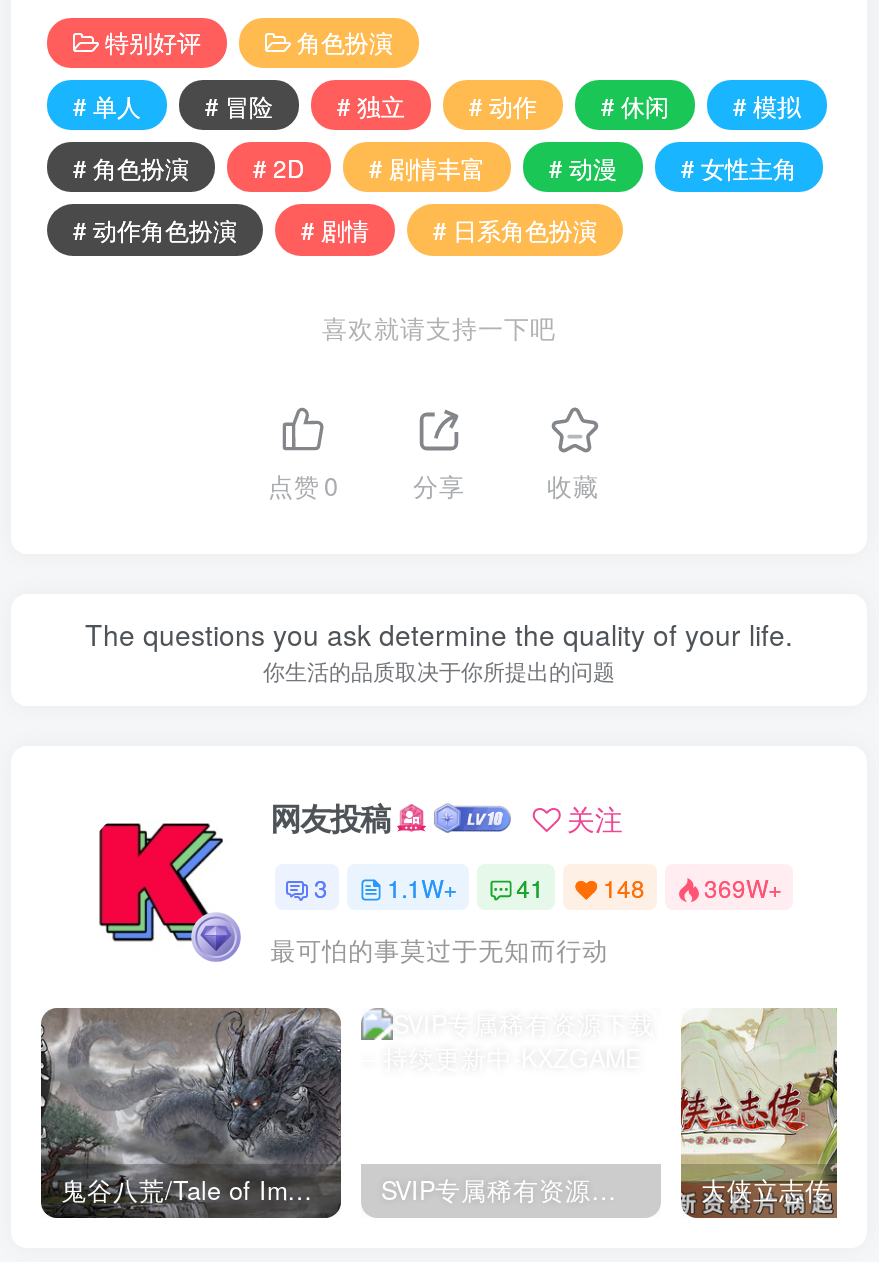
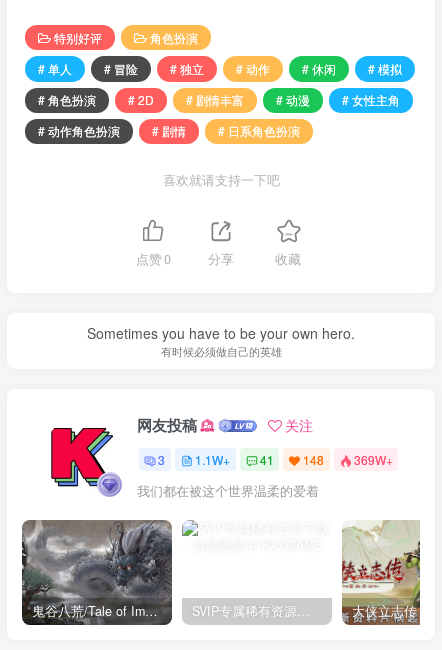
- The questions you ask determine the quality of your life.
- 你生活的品质取决于你所提出的问题
+ Sometimes you have to be your own hero.
+ 有时候必须做自己的英雄

- 最可怕的事莫过于无知而行动
+ 我们都在被这个世界温柔的爱着
